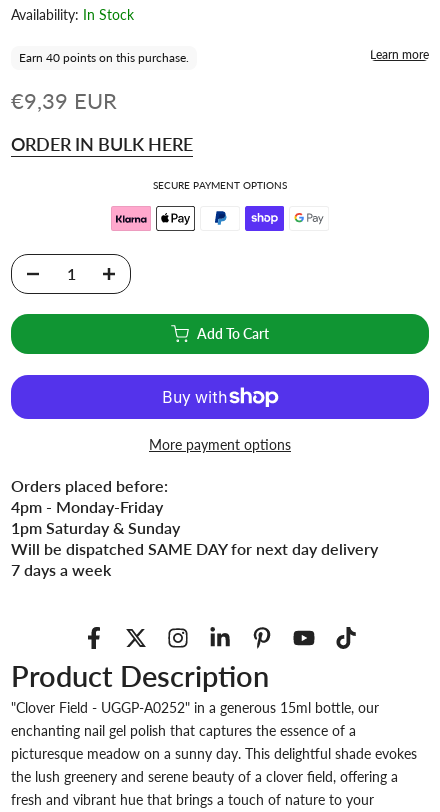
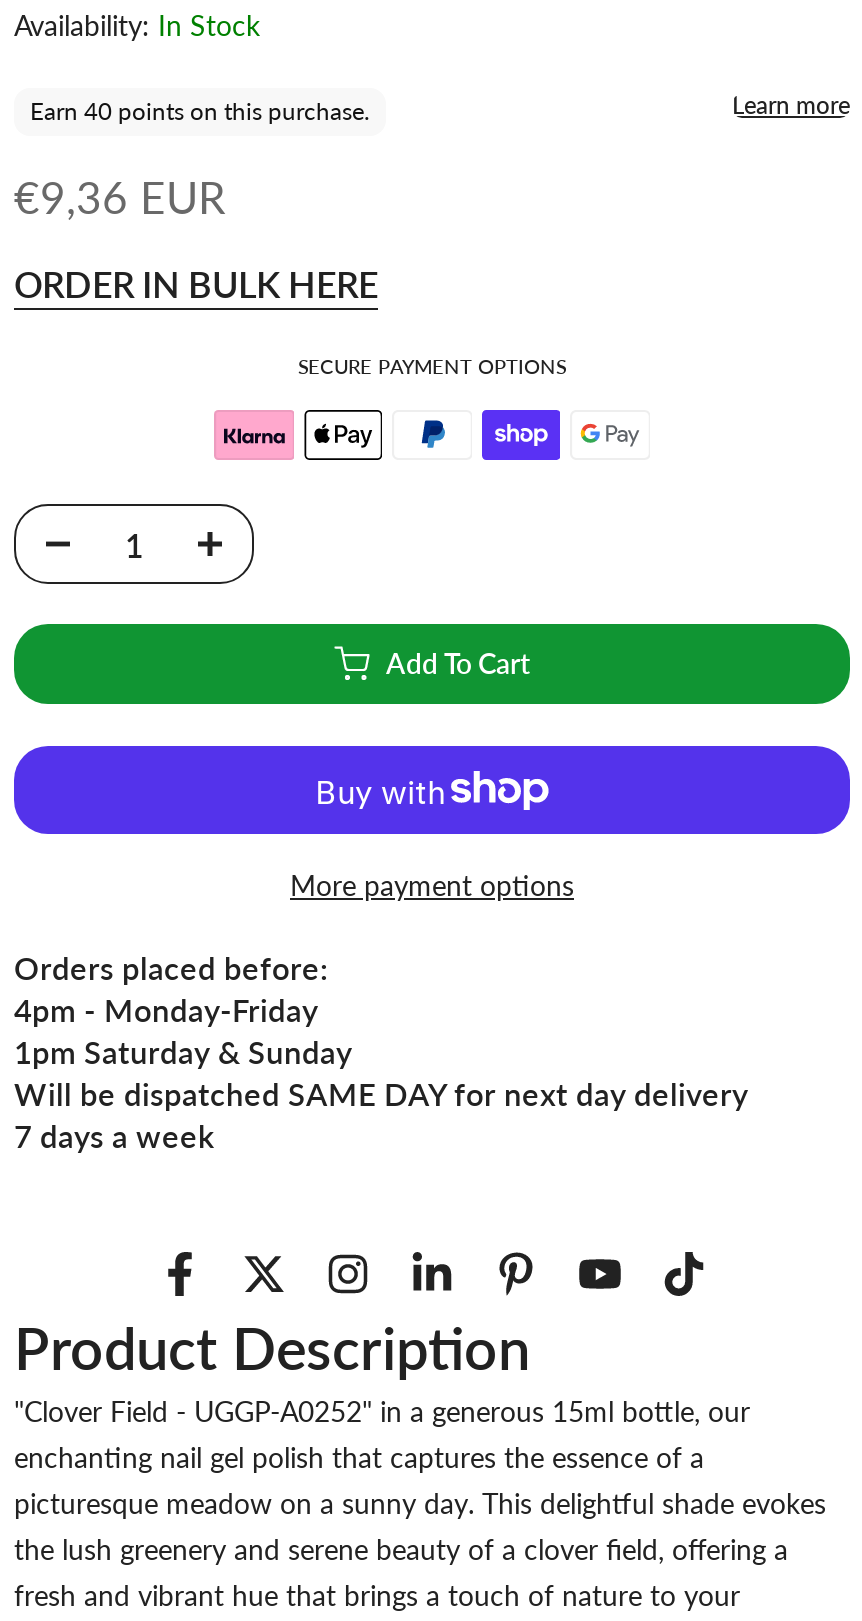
- €9,39 EUR
+ €9,36 EUR
